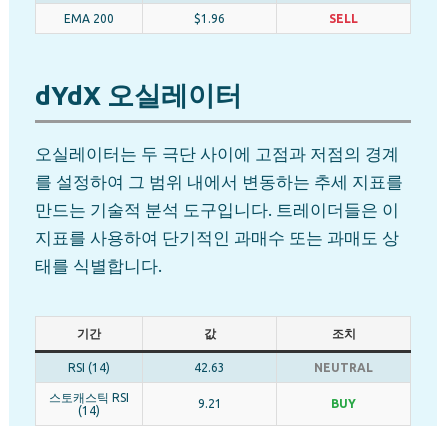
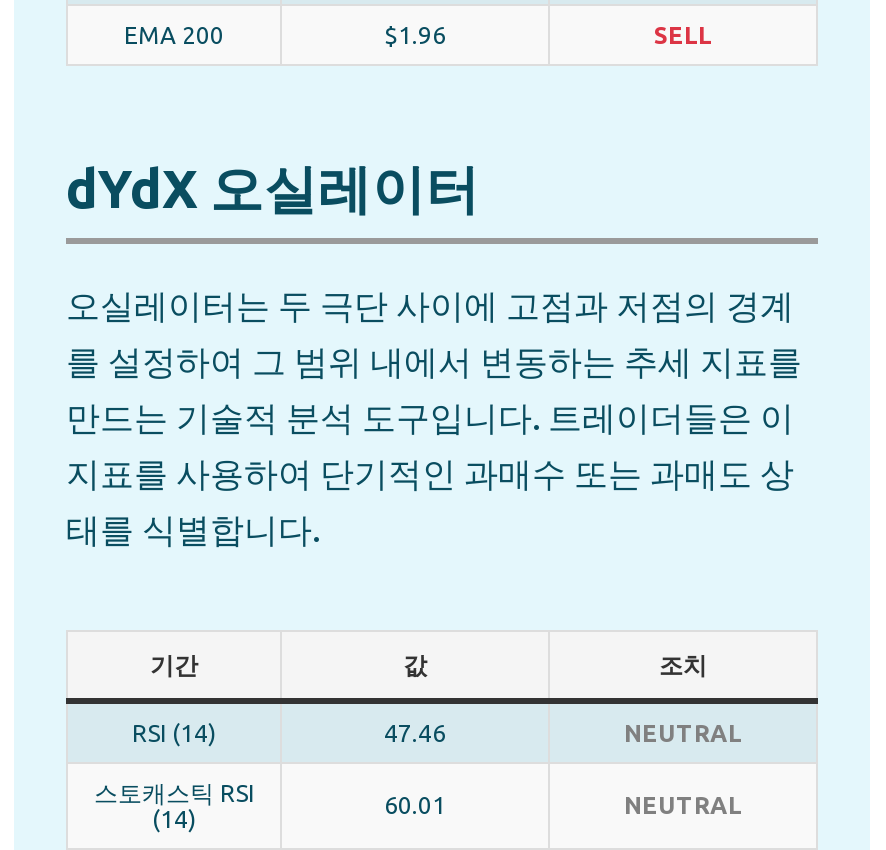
- 42.63
+ 47.46

- 9.21
- BUY
+ 60.01
+ NEUTRAL
